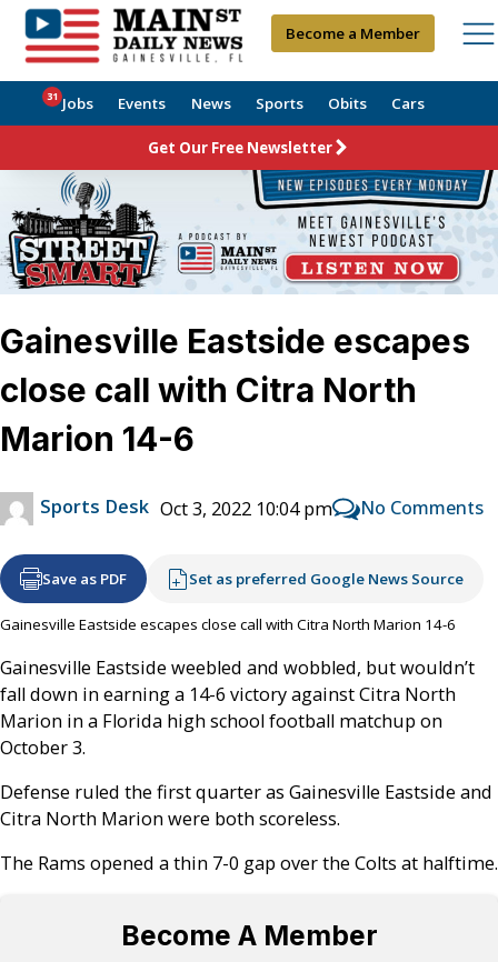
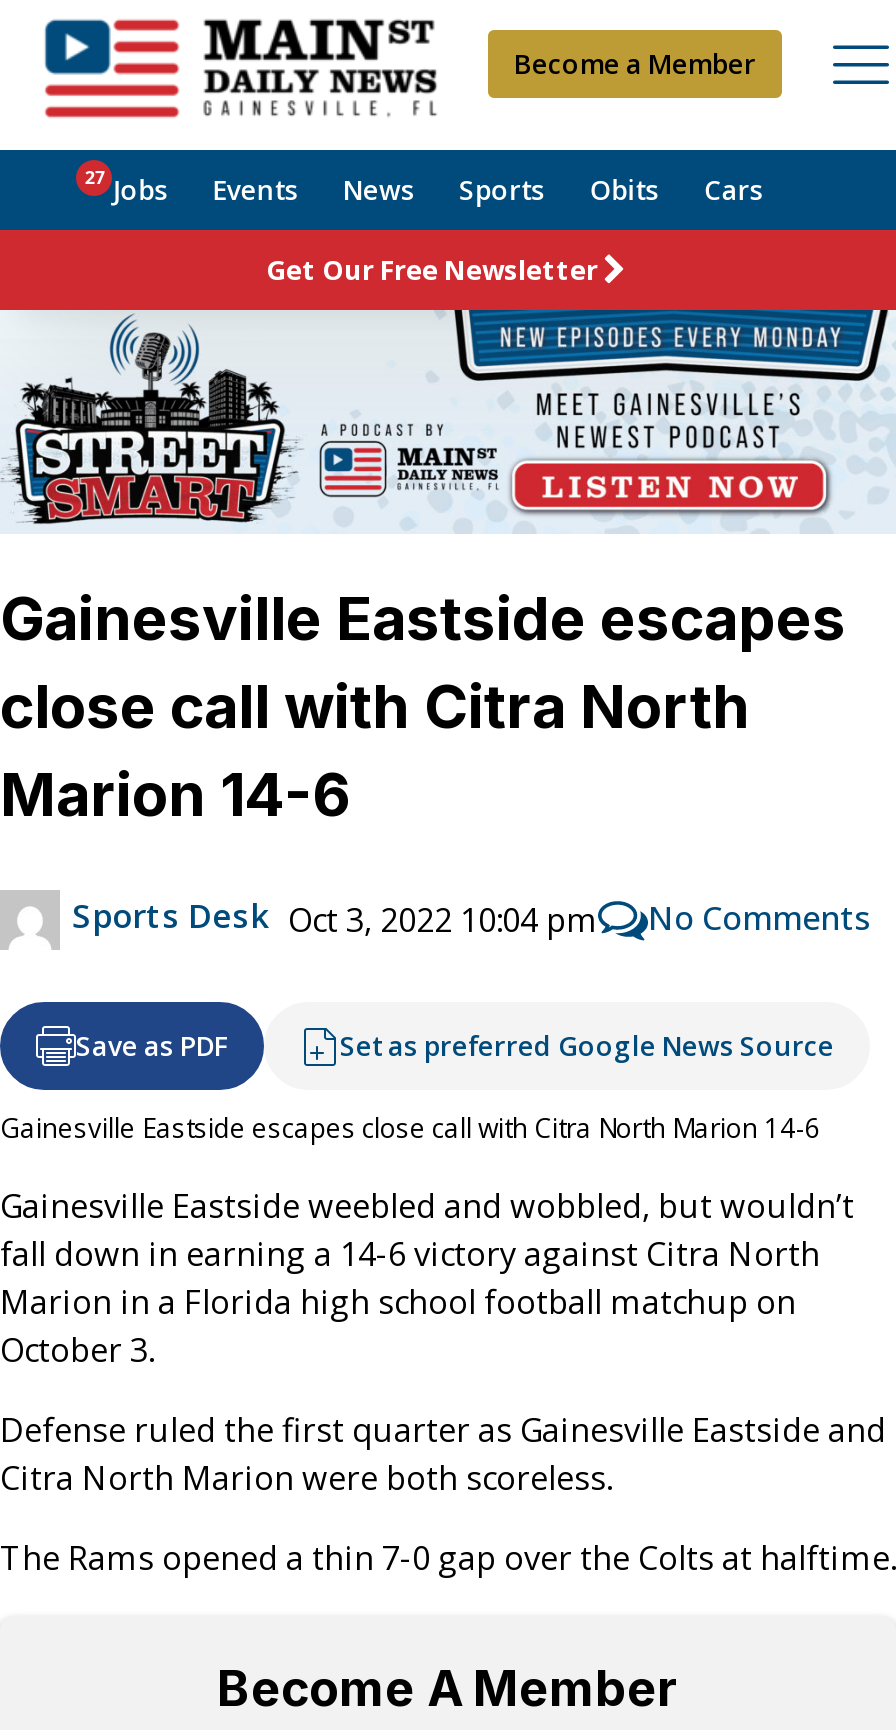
- 31 Jobs Events News Sports Obits Cars
+ 27 Jobs Events News Sports Obits Cars
